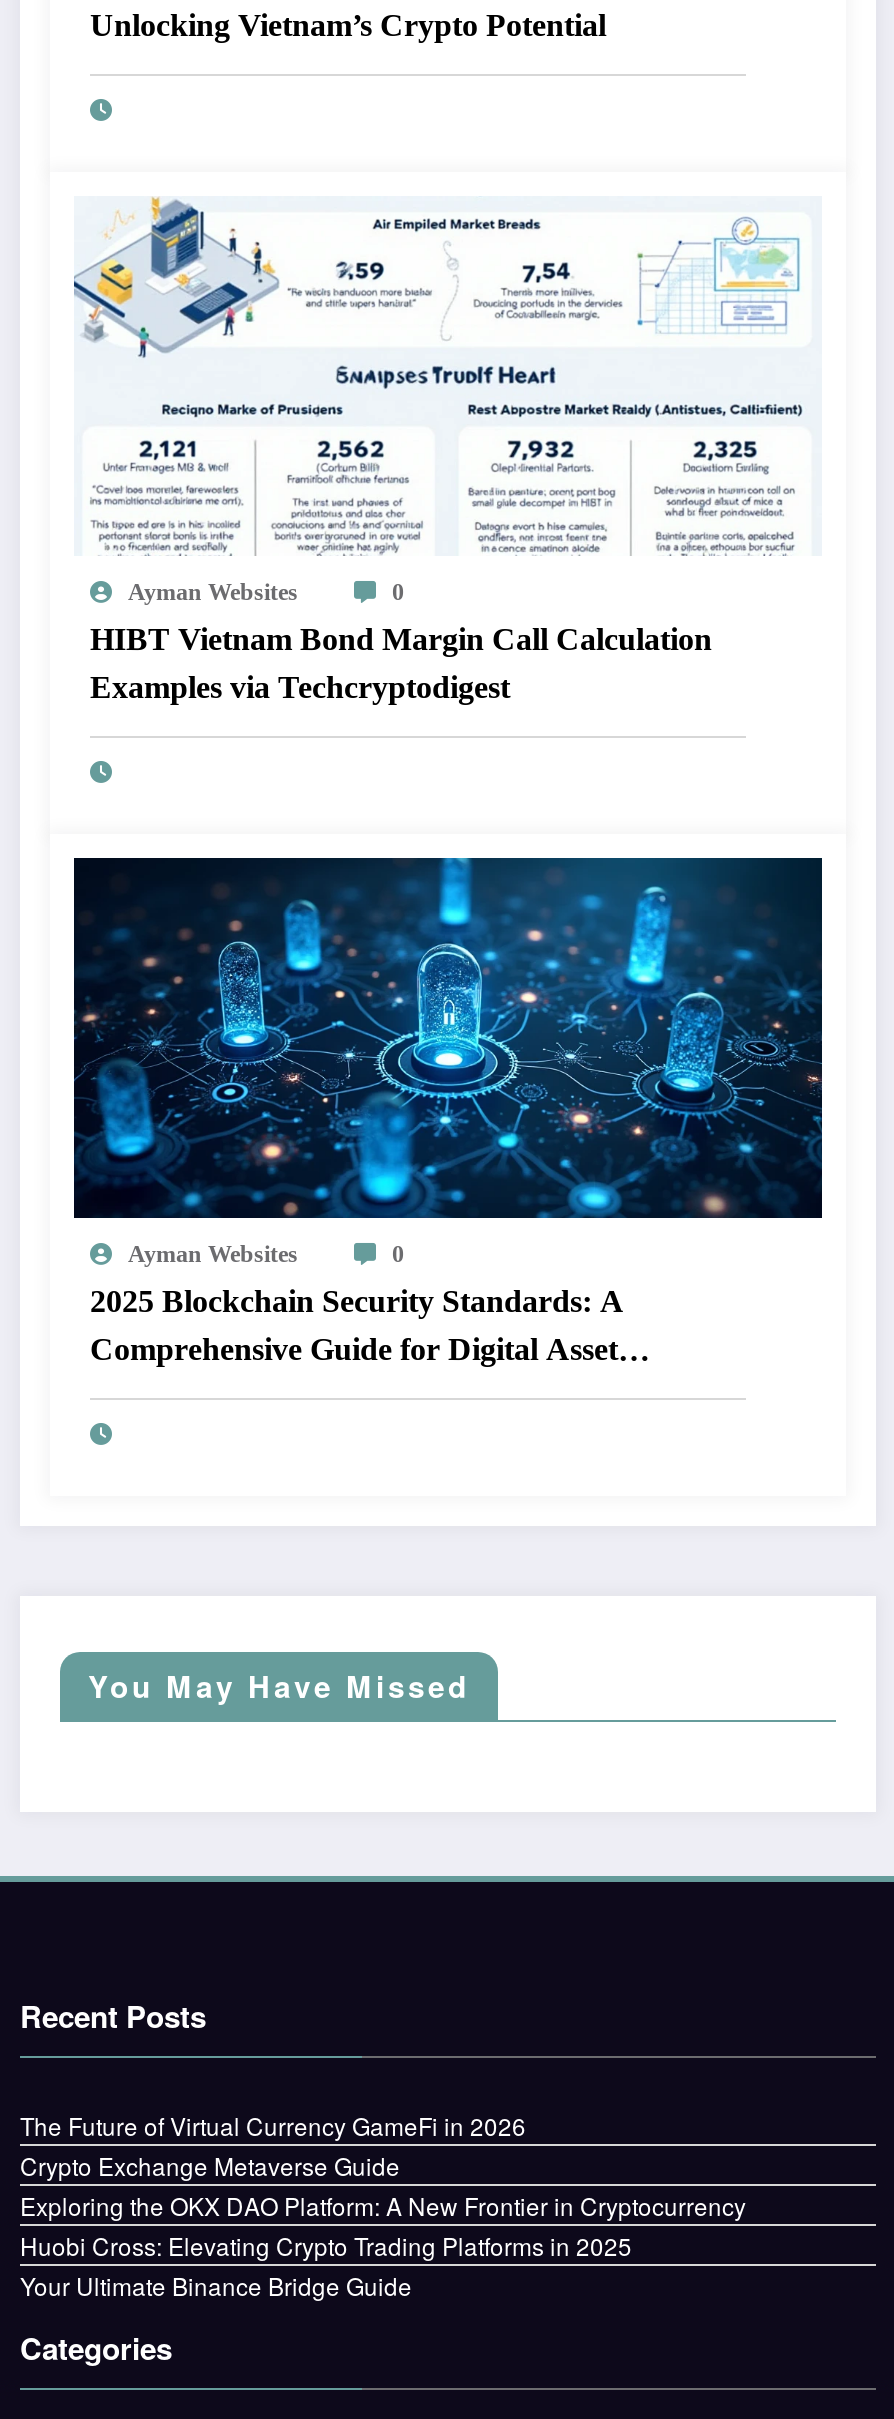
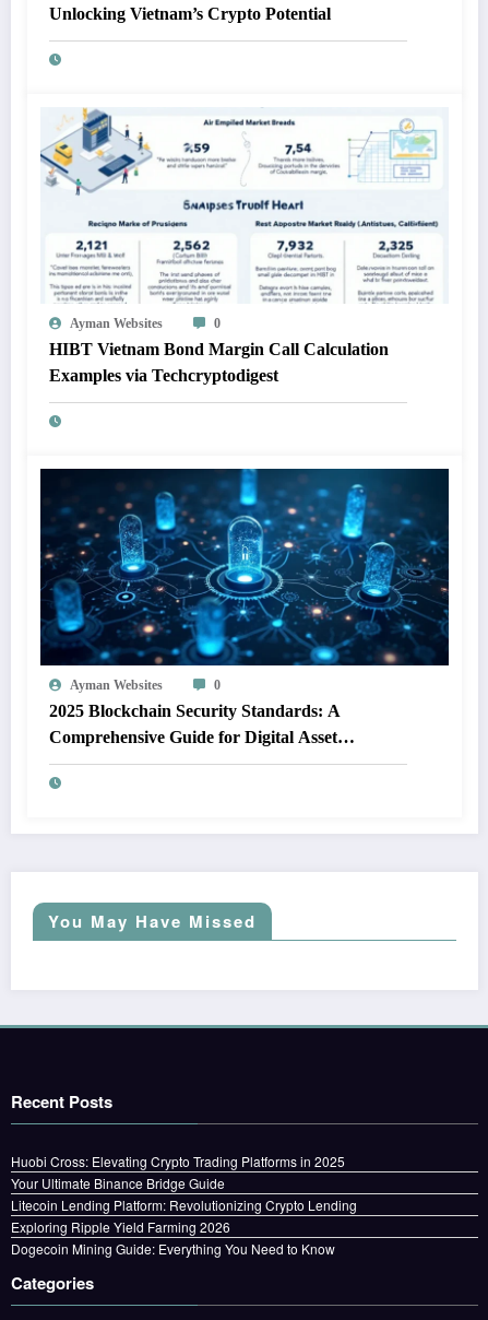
- The Future of Virtual Currency GameFi in 2026
- Crypto Exchange Metaverse Guide
- Exploring the OKX DAO Platform: A New Frontier in Cryptocurrency

moved up: Huobi Cross: Elevating Crypto Trading Platforms in 2025 | Your Ultimate Binance Bridge Guide

+ Litecoin Lending Platform: Revolutionizing Crypto Lending
+ Exploring Ripple Yield Farming 2026
+ Dogecoin Mining Guide: Everything You Need to Know
